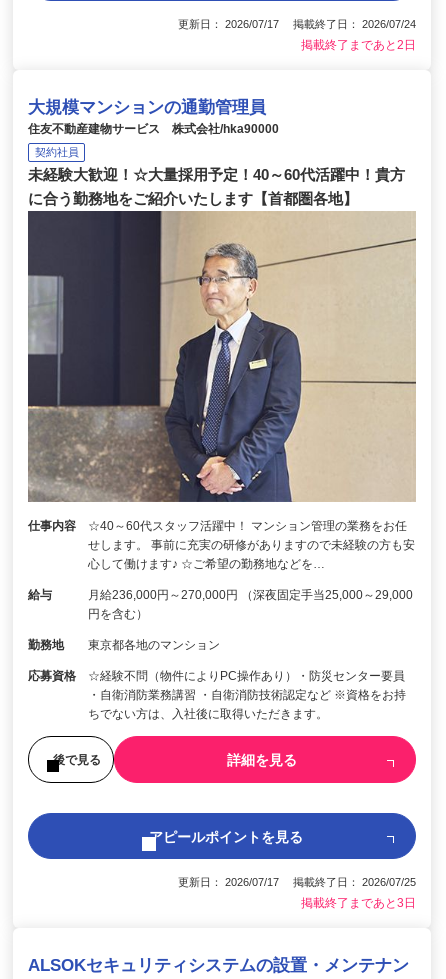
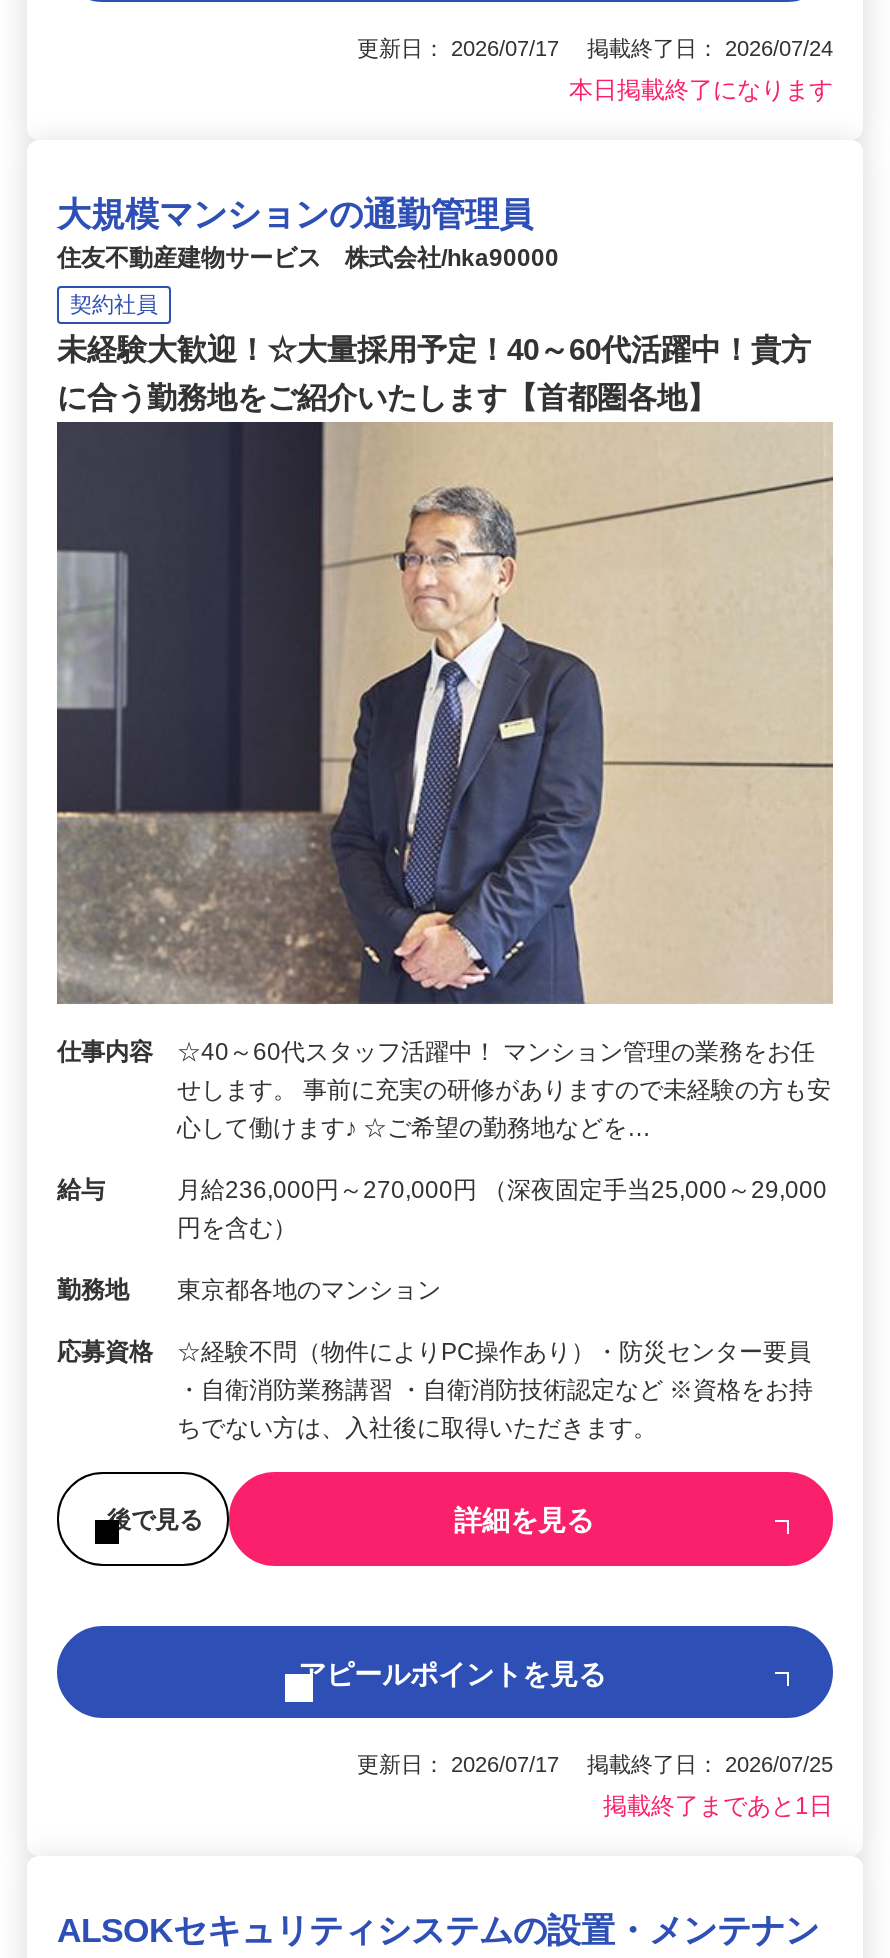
- 掲載終了まであと2日
+ 本日掲載終了になります

- 掲載終了まであと3日
+ 掲載終了まであと1日
